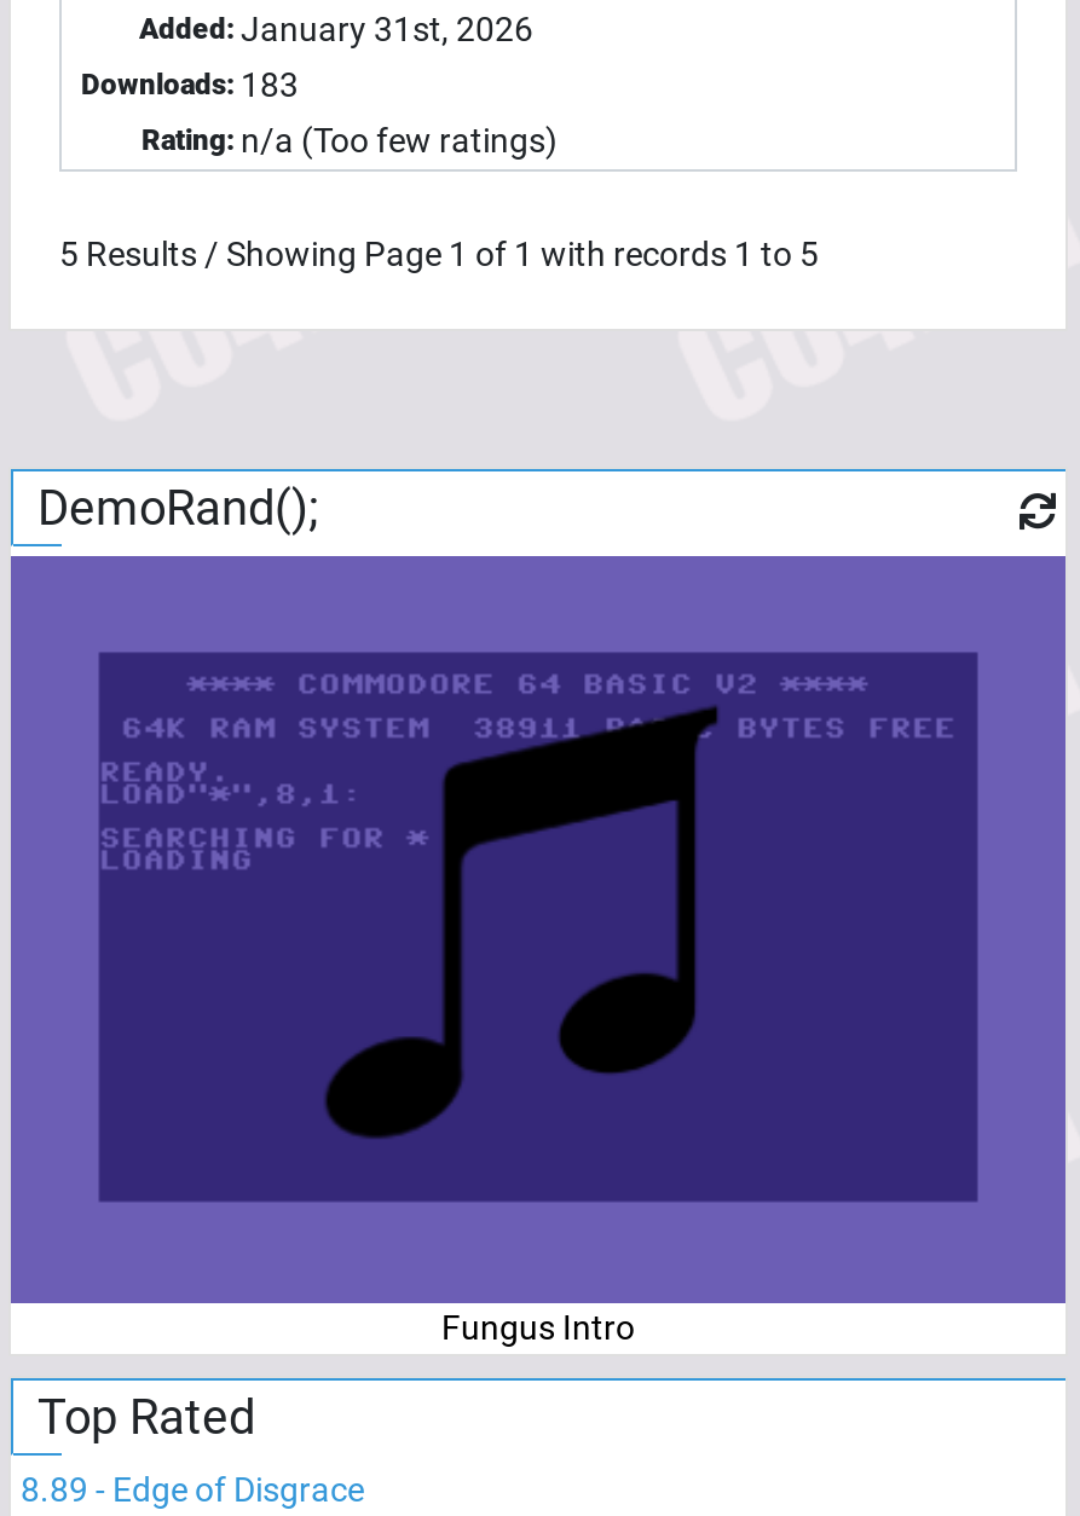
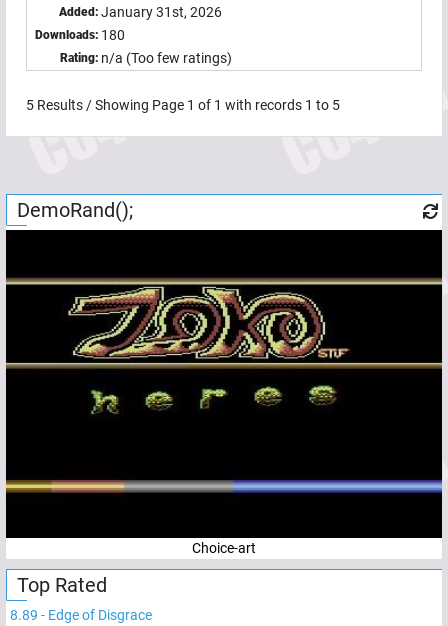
- Downloads: 183
+ Downloads: 180

- [image]
- Fungus Intro
+ [image]
+ Choice-art
